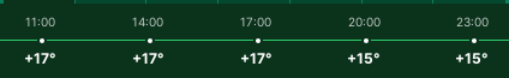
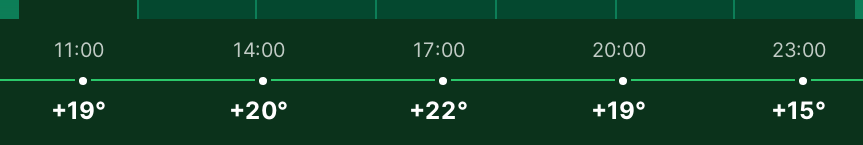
- +17°
+ +19°

- +17°
+ +20°

- +17°
+ +22°

- +15°
+ +19°
